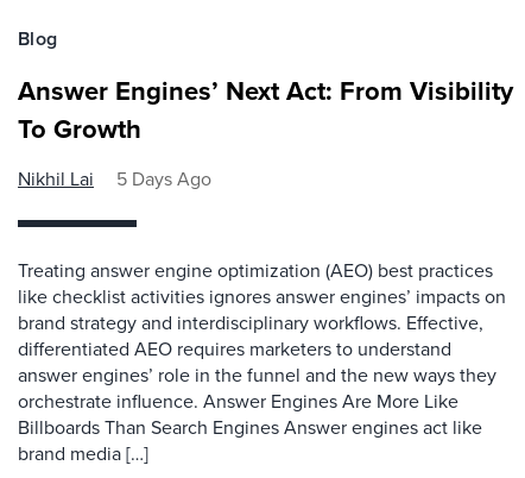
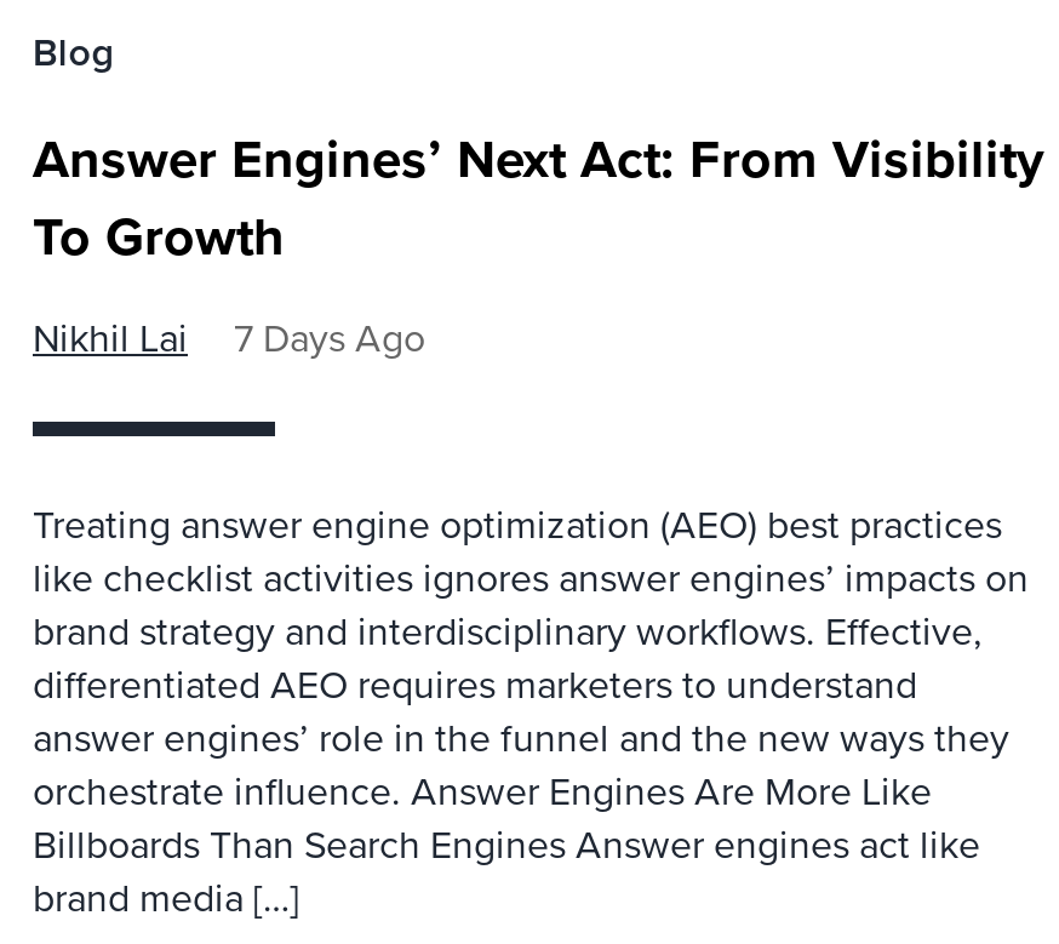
- Nikhil Lai 5 Days Ago
+ Nikhil Lai 7 Days Ago
